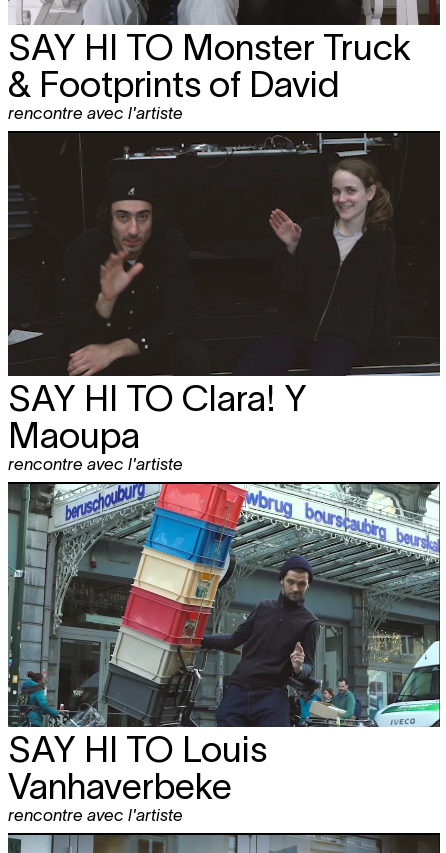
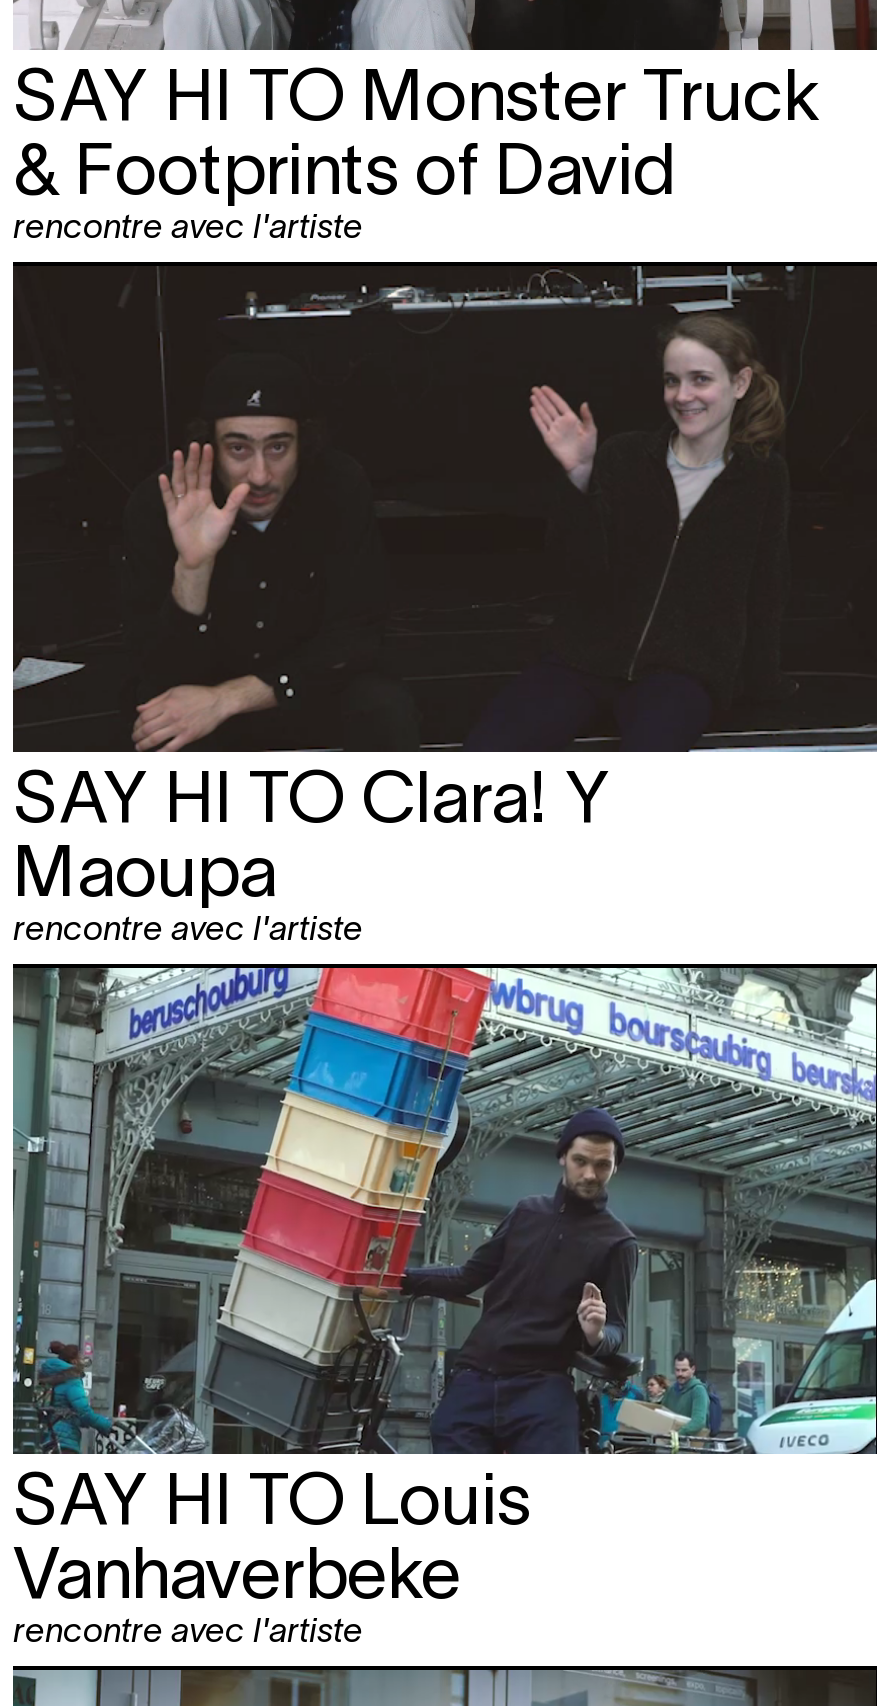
- [image]
+ [image]

- [image]
+ [image]
